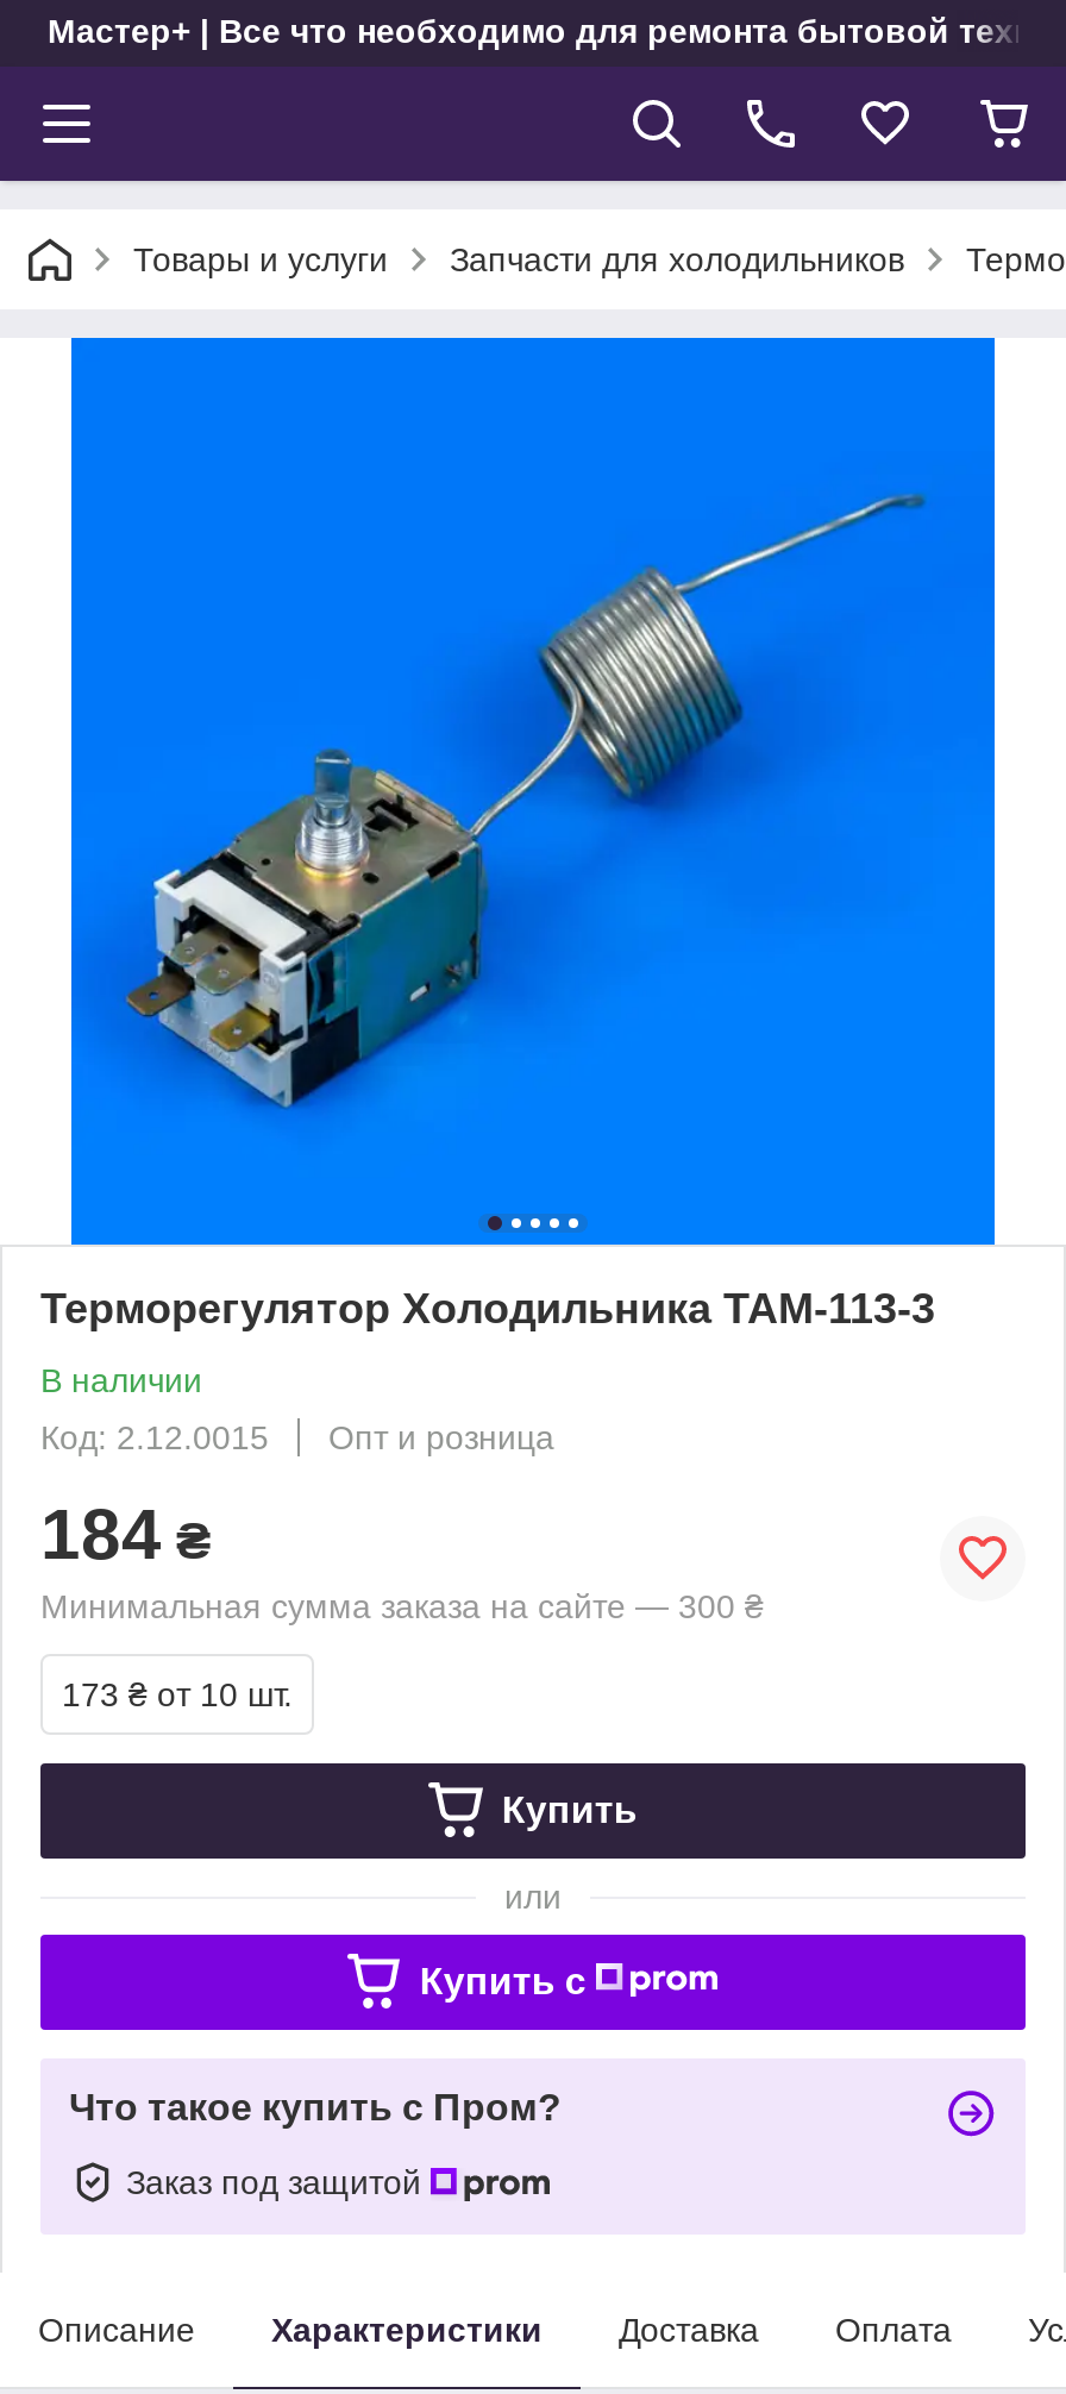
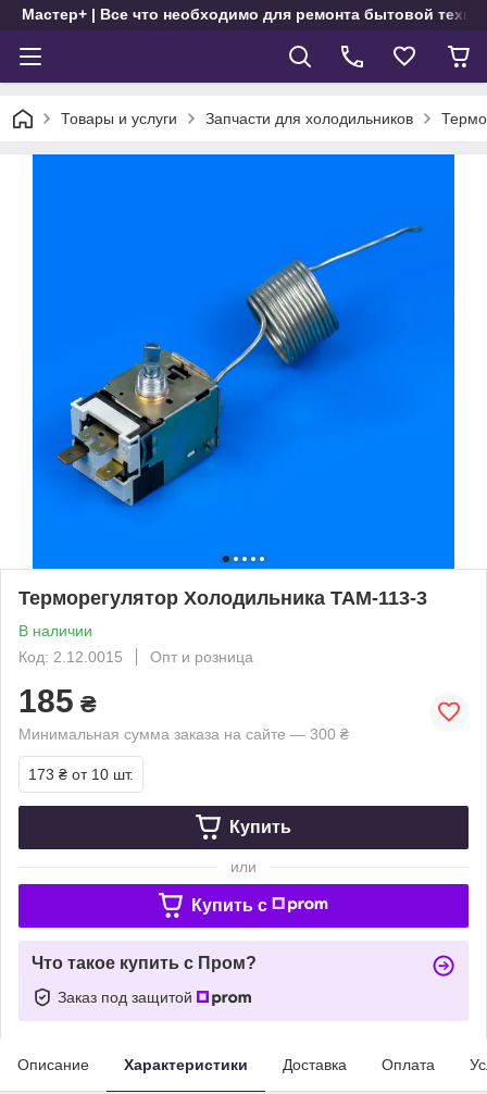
- 184 ₴
+ 185 ₴
